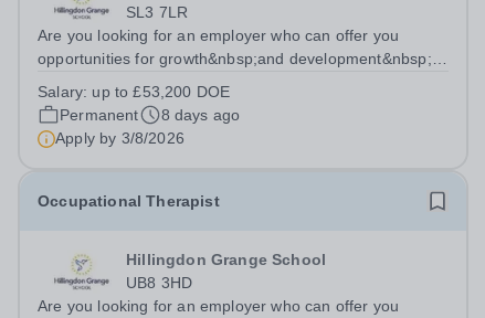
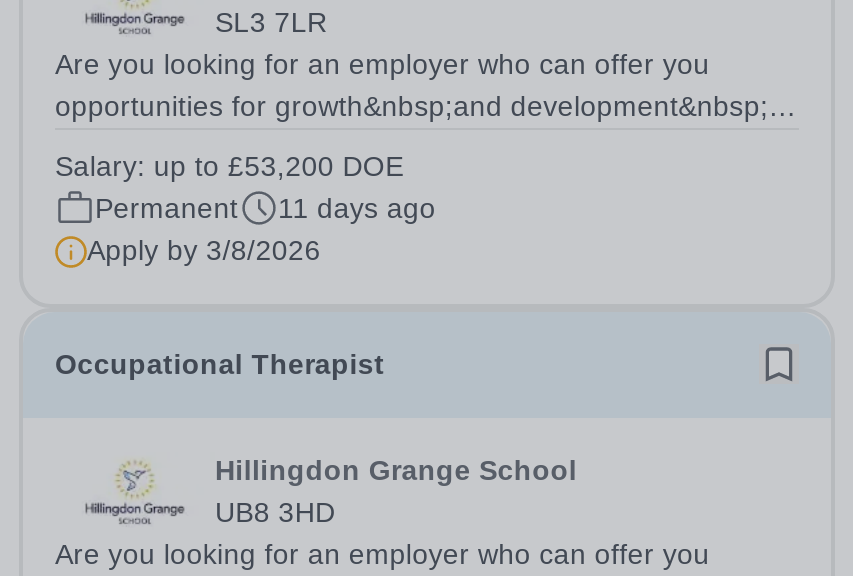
- Permanent 8 days ago
+ Permanent 11 days ago
